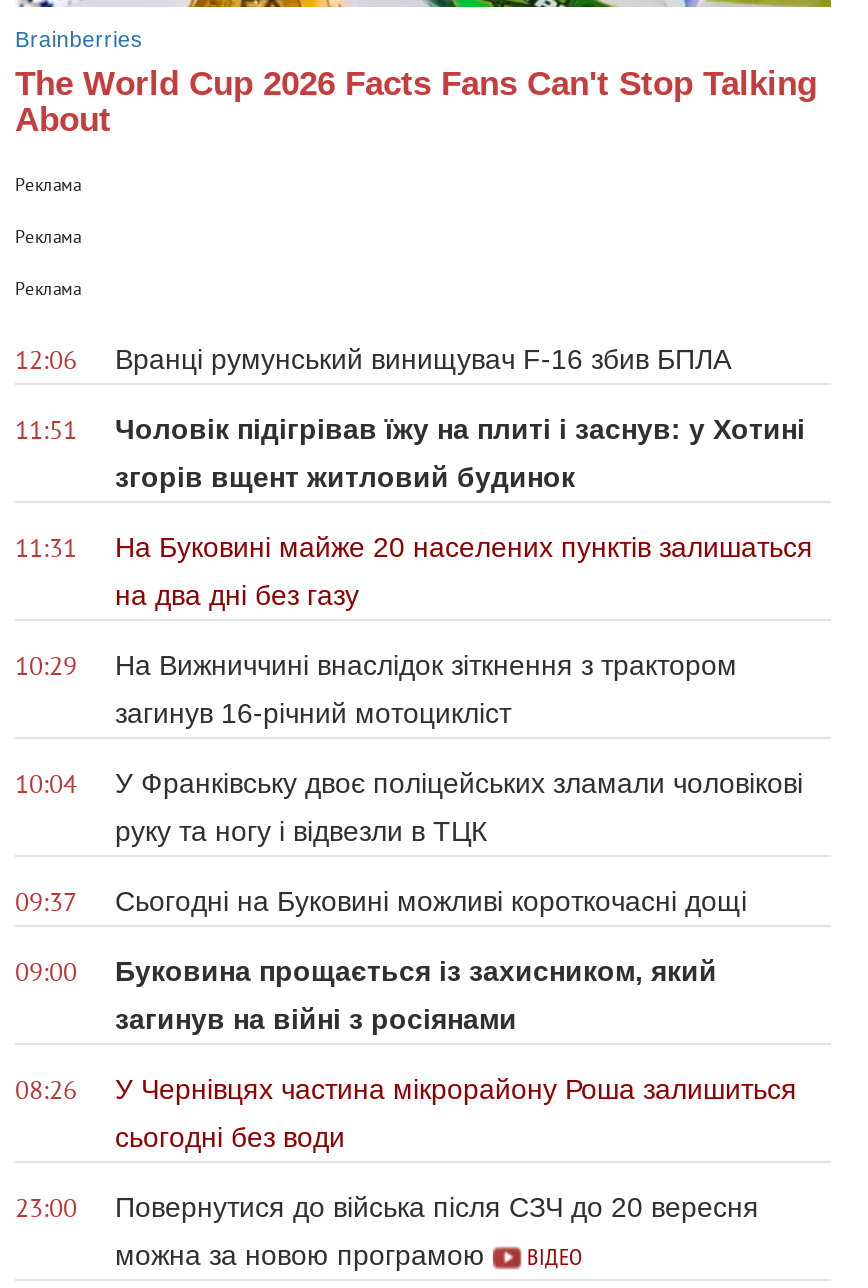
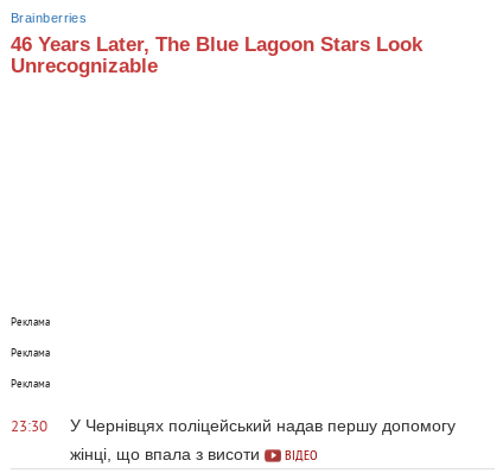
- The World Cup 2026 Facts Fans Can't Stop Talking
- About
+ 46 Years Later, The Blue Lagoon Stars Look
+ Unrecognizable

moved down: Реклама | Реклама | Реклама

- 12:06
- Вранці румунський винищувач F-16 збив БПЛА
- 11:51
- Чоловік підігрівав їжу на плиті і заснув: у Хотині
- згорів вщент житловий будинок
- 11:31
- На Буковині майже 20 населених пунктів залишаться
- на два дні без газу
- 10:29
- На Вижниччині внаслідок зіткнення з трактором
- загинув 16-річний мотоцикліст
- 10:04
- У Франківську двоє поліцейських зламали чоловікові
- руку та ногу і відвезли в ТЦК
- 09:37
- Сьогодні на Буковині можливі короткочасні дощі
- 09:00
- Буковина прощається із захисником, який
- загинув на війні з росіянами
- 08:26
- У Чернівцях частина мікрорайону Роша залишиться
- сьогодні без води
- 23:00
- Повернутися до війська після СЗЧ до 20 вересня
- можна за новою програмою
+ 23:30
+ У Чернівцях поліцейський надав першу допомогу
+ жінці, що впала з висоти
